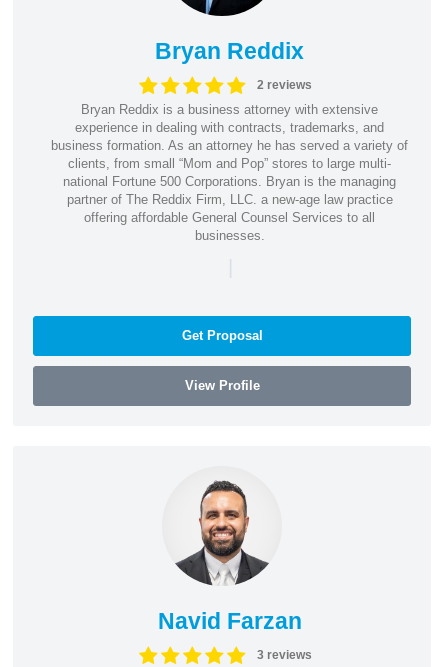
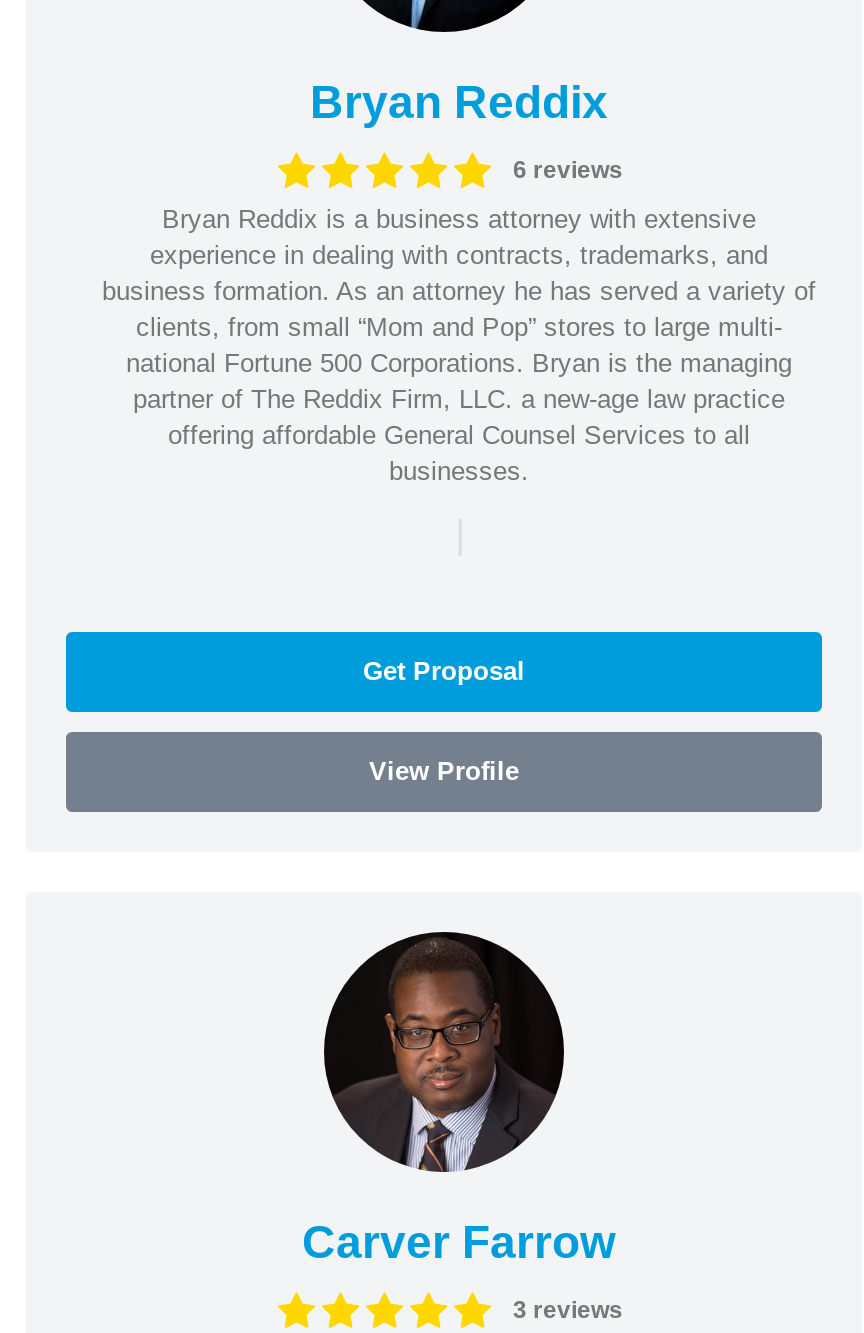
- 2 reviews
+ 6 reviews

- [image]
- Navid Farzan
+ [image]
+ Carver Farrow
